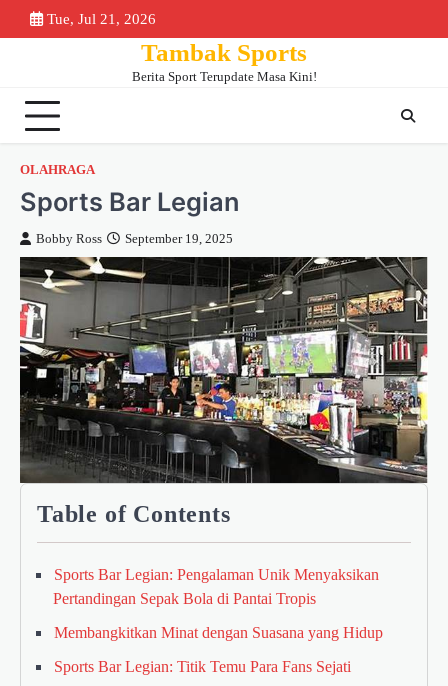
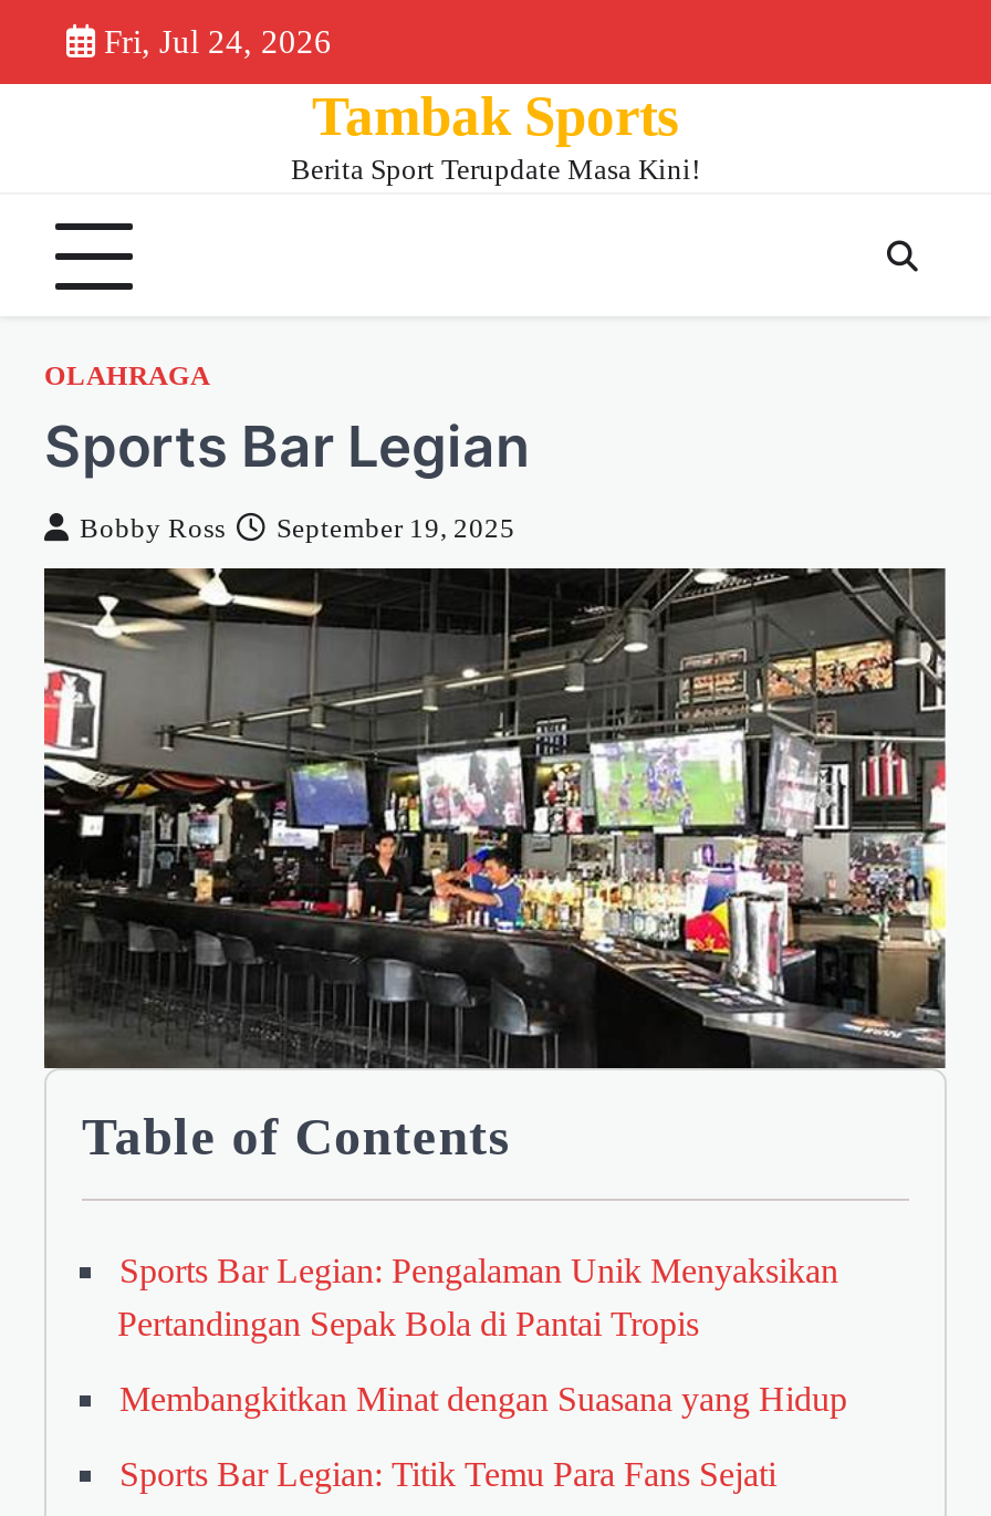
- Tue, Jul 21, 2026
+ Fri, Jul 24, 2026
